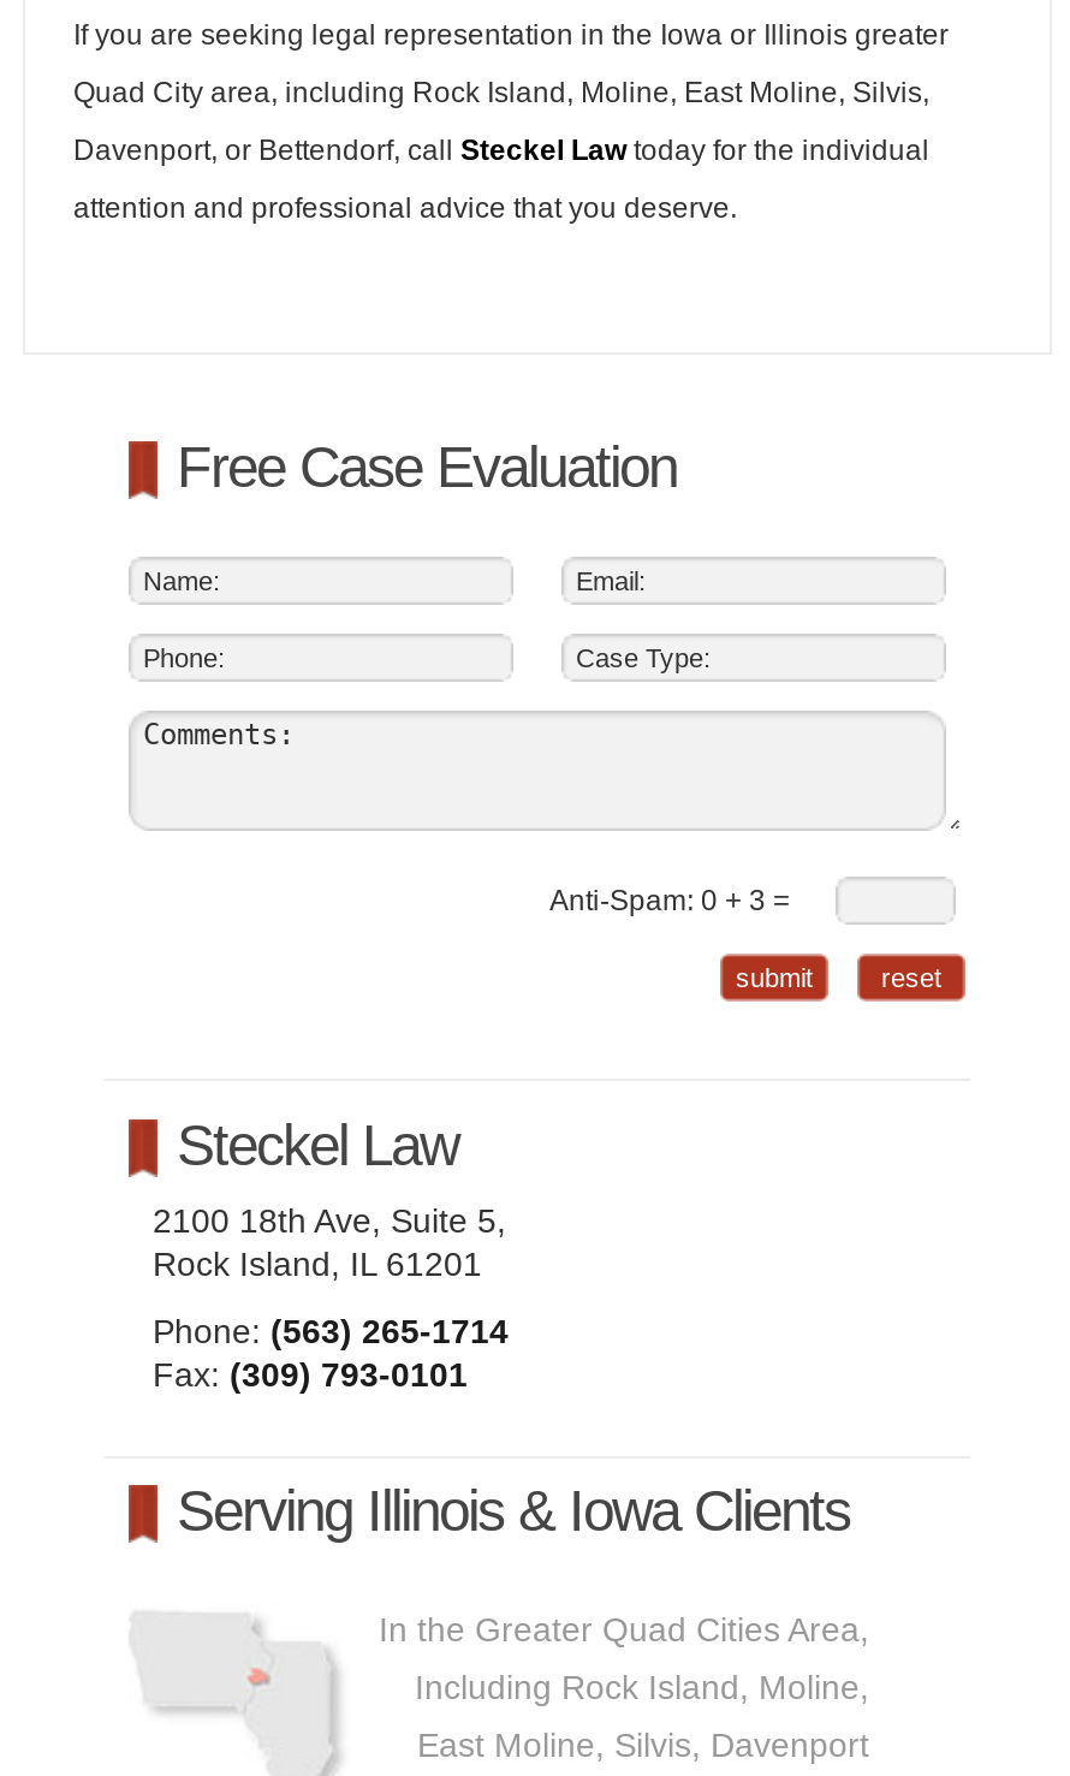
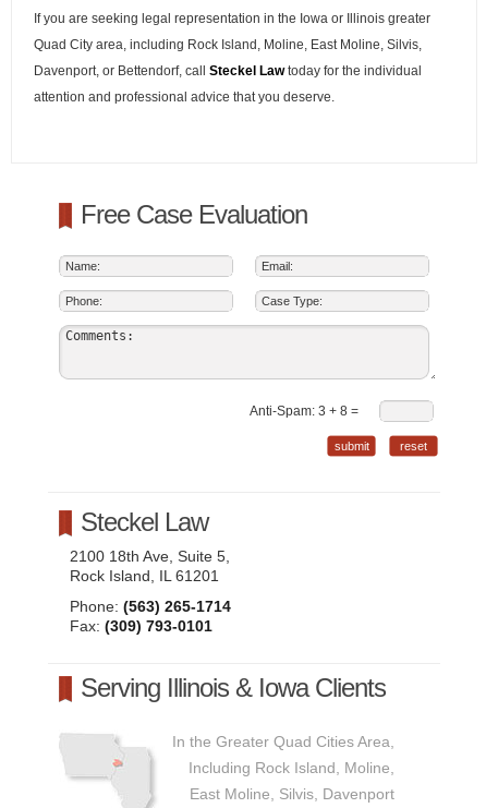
- Anti-Spam: 0 + 3 =
+ Anti-Spam: 3 + 8 =
